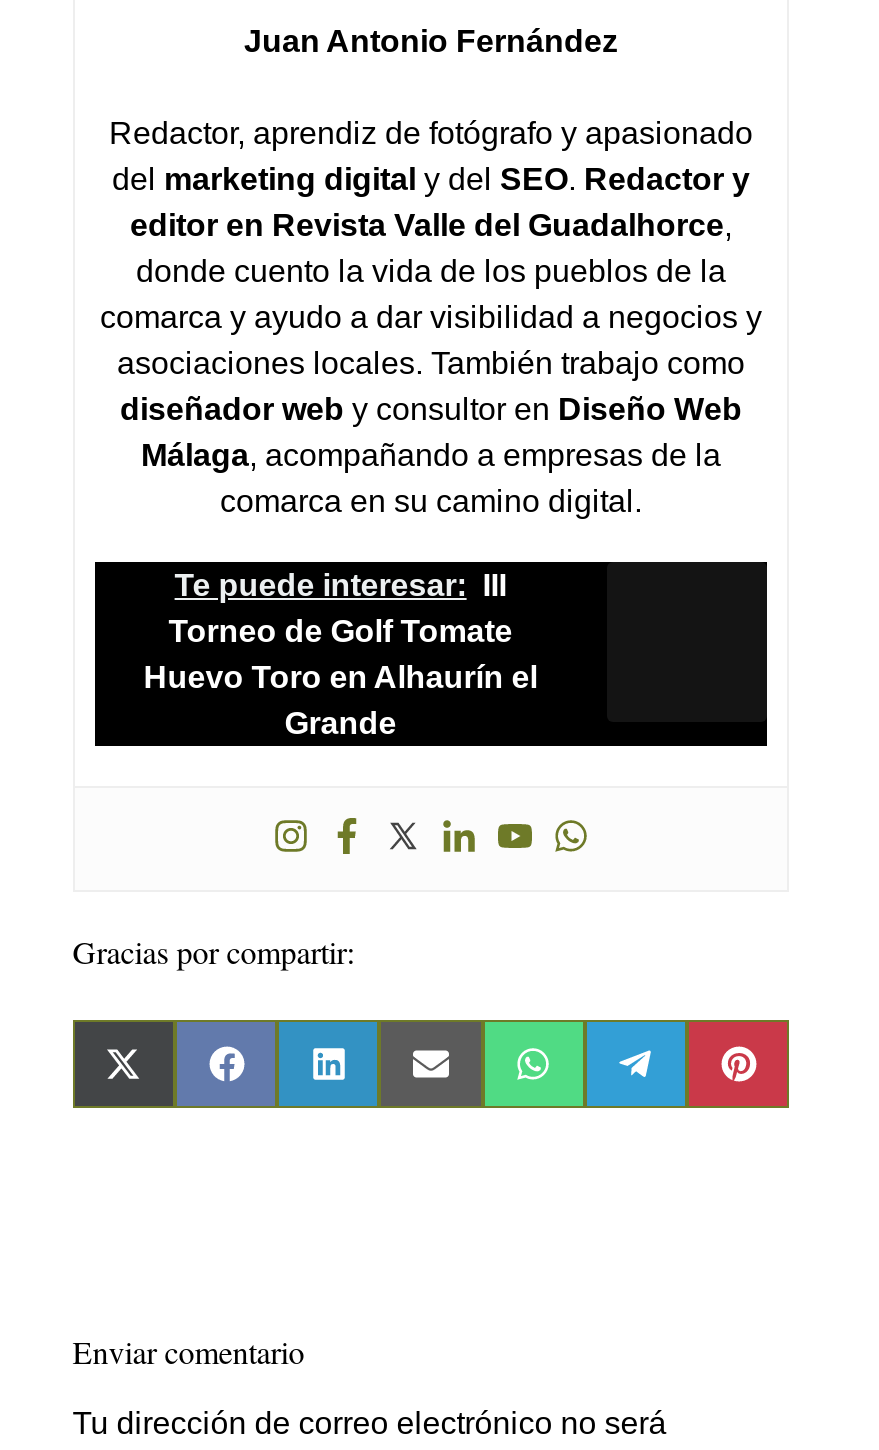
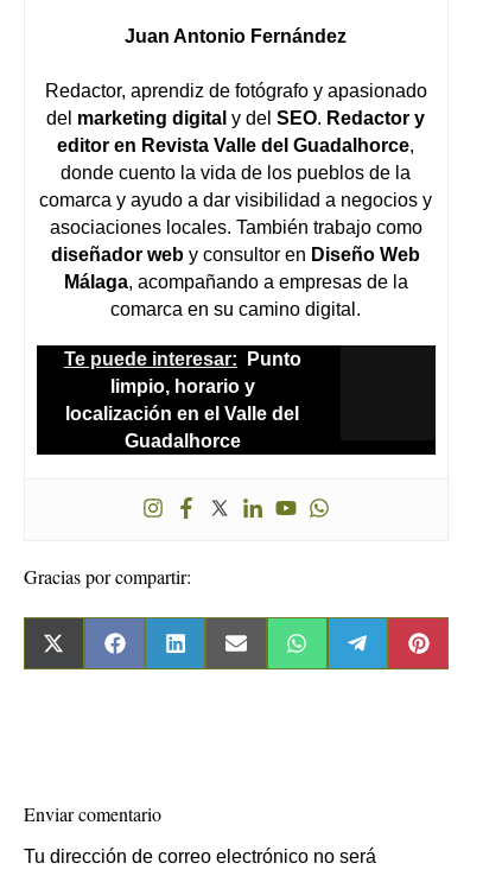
- Te puede interesar: III
- Torneo de Golf Tomate
- Huevo Toro en Alhaurín el
- Grande
+ Te puede interesar: Punto
+ limpio, horario y
+ localización en el Valle del
+ Guadalhorce
